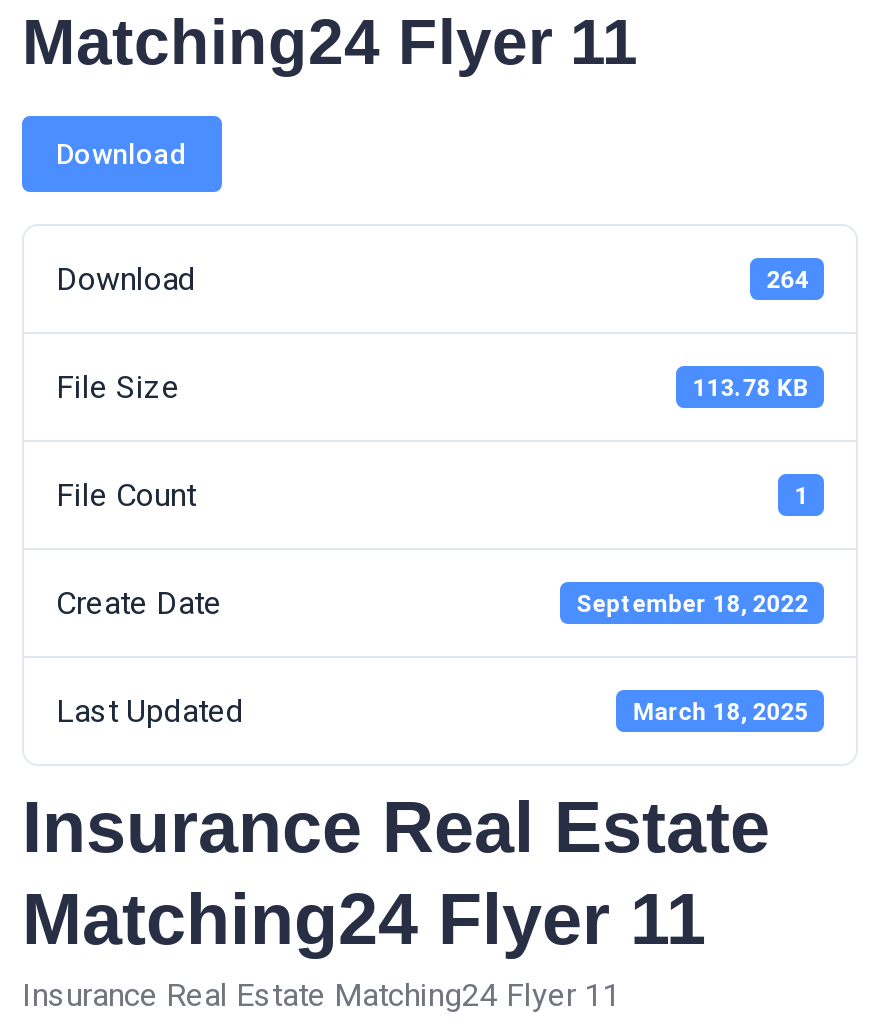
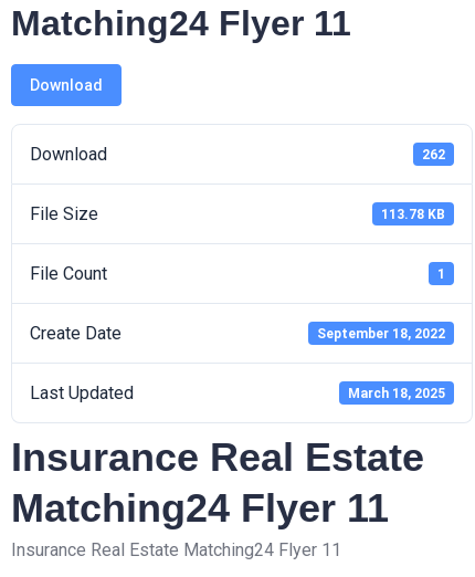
- 264
+ 262
